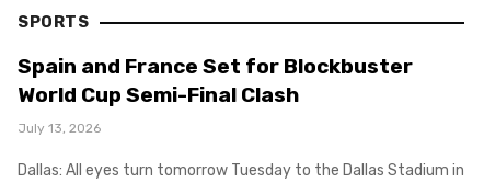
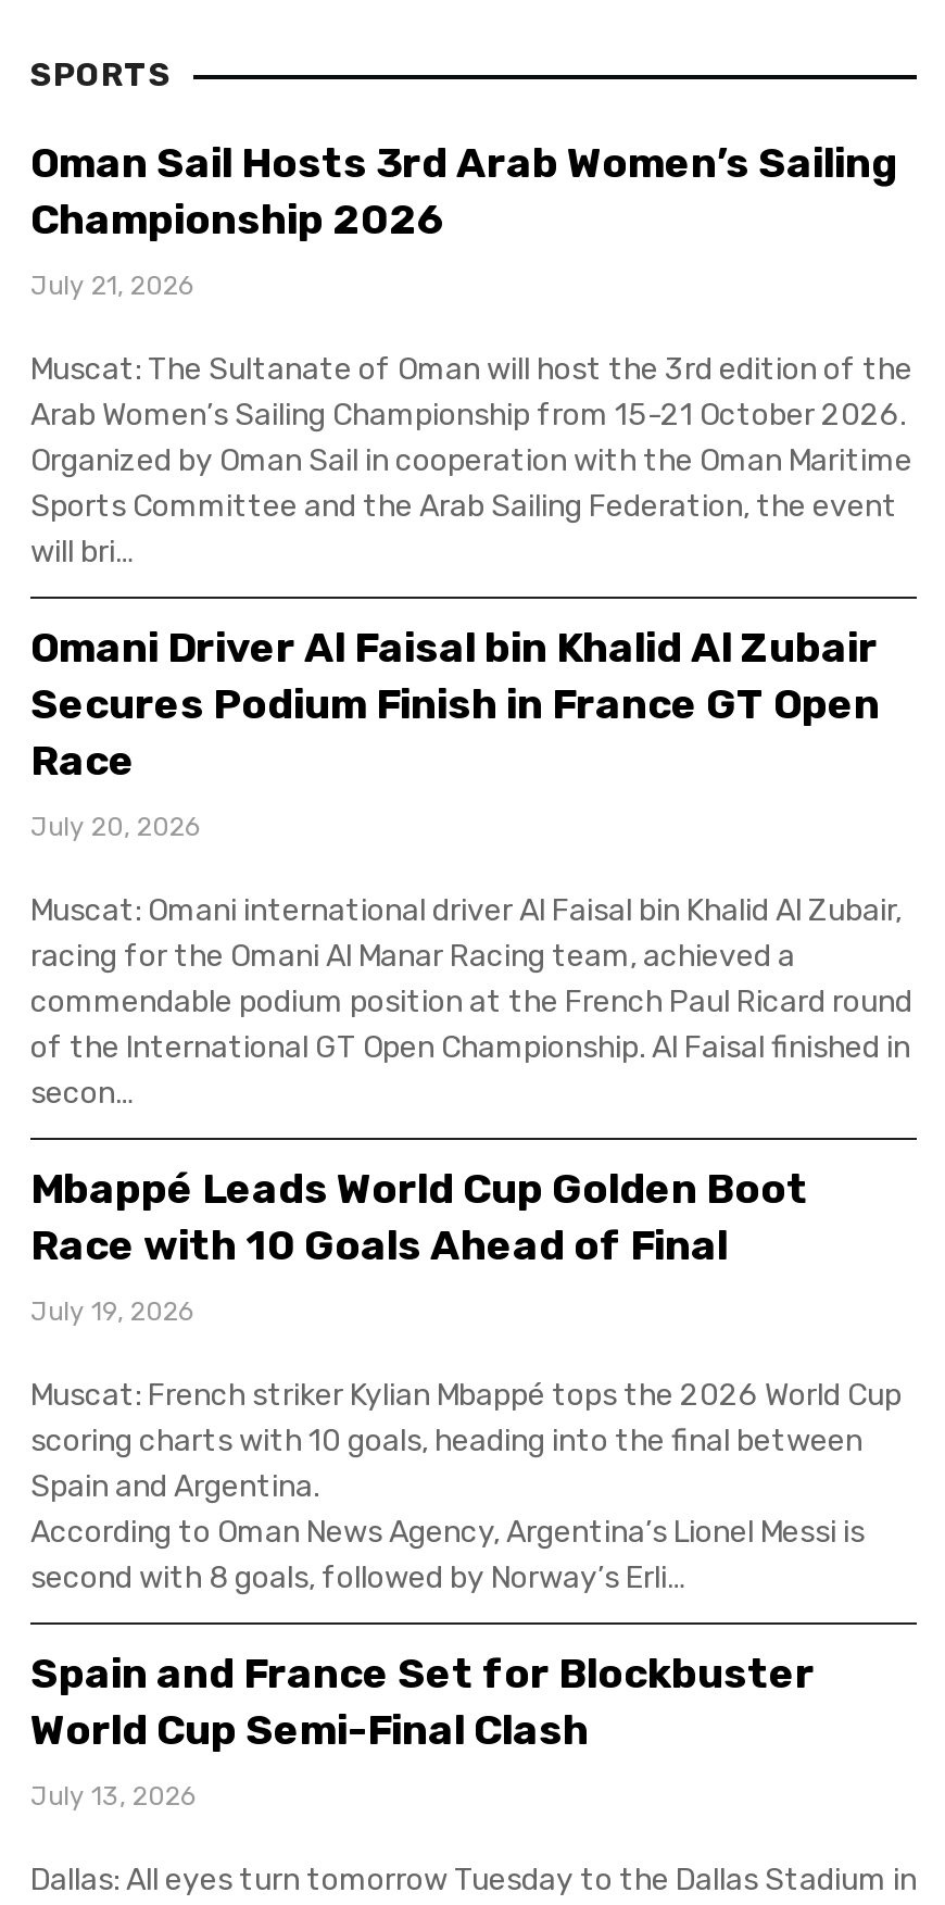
+ Oman Sail Hosts 3rd Arab Women’s Sailing
+ Championship 2026
+ July 21, 2026
+ Muscat: The Sultanate of Oman will host the 3rd edition of the
+ Arab Women’s Sailing Championship from 15-21 October 2026.
+ Organized by Oman Sail in cooperation with the Oman Maritime
+ Sports Committee and the Arab Sailing Federation, the event
+ will bri…
+ Omani Driver Al Faisal bin Khalid Al Zubair
+ Secures Podium Finish in France GT Open
+ Race
+ July 20, 2026
+ Muscat: Omani international driver Al Faisal bin Khalid Al Zubair,
+ racing for the Omani Al Manar Racing team, achieved a
+ commendable podium position at the French Paul Ricard round
+ of the International GT Open Championship. Al Faisal finished in
+ secon…
+ Mbappé Leads World Cup Golden Boot
+ Race with 10 Goals Ahead of Final
+ July 19, 2026
+ Muscat: French striker Kylian Mbappé tops the 2026 World Cup
+ scoring charts with 10 goals, heading into the final between
+ Spain and Argentina.
+ According to Oman News Agency, Argentina’s Lionel Messi is
+ second with 8 goals, followed by Norway’s Erli…
